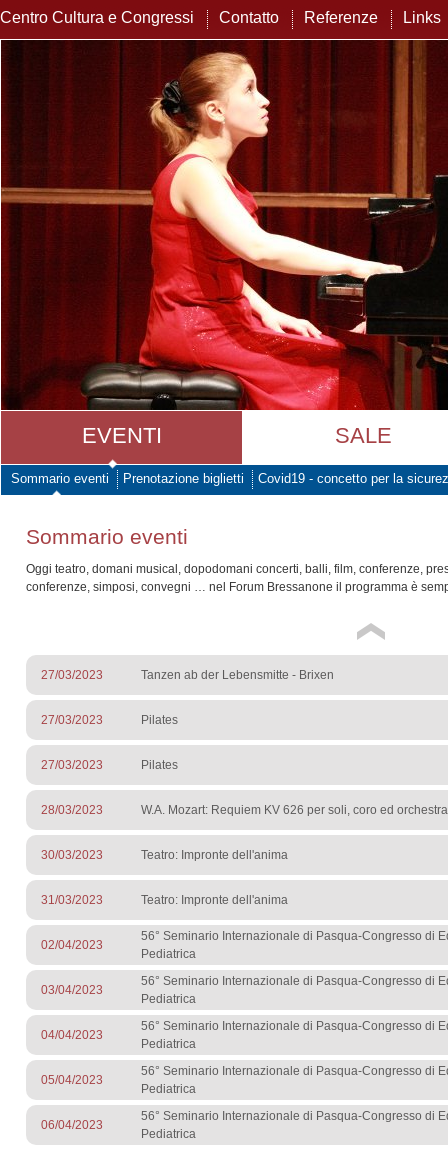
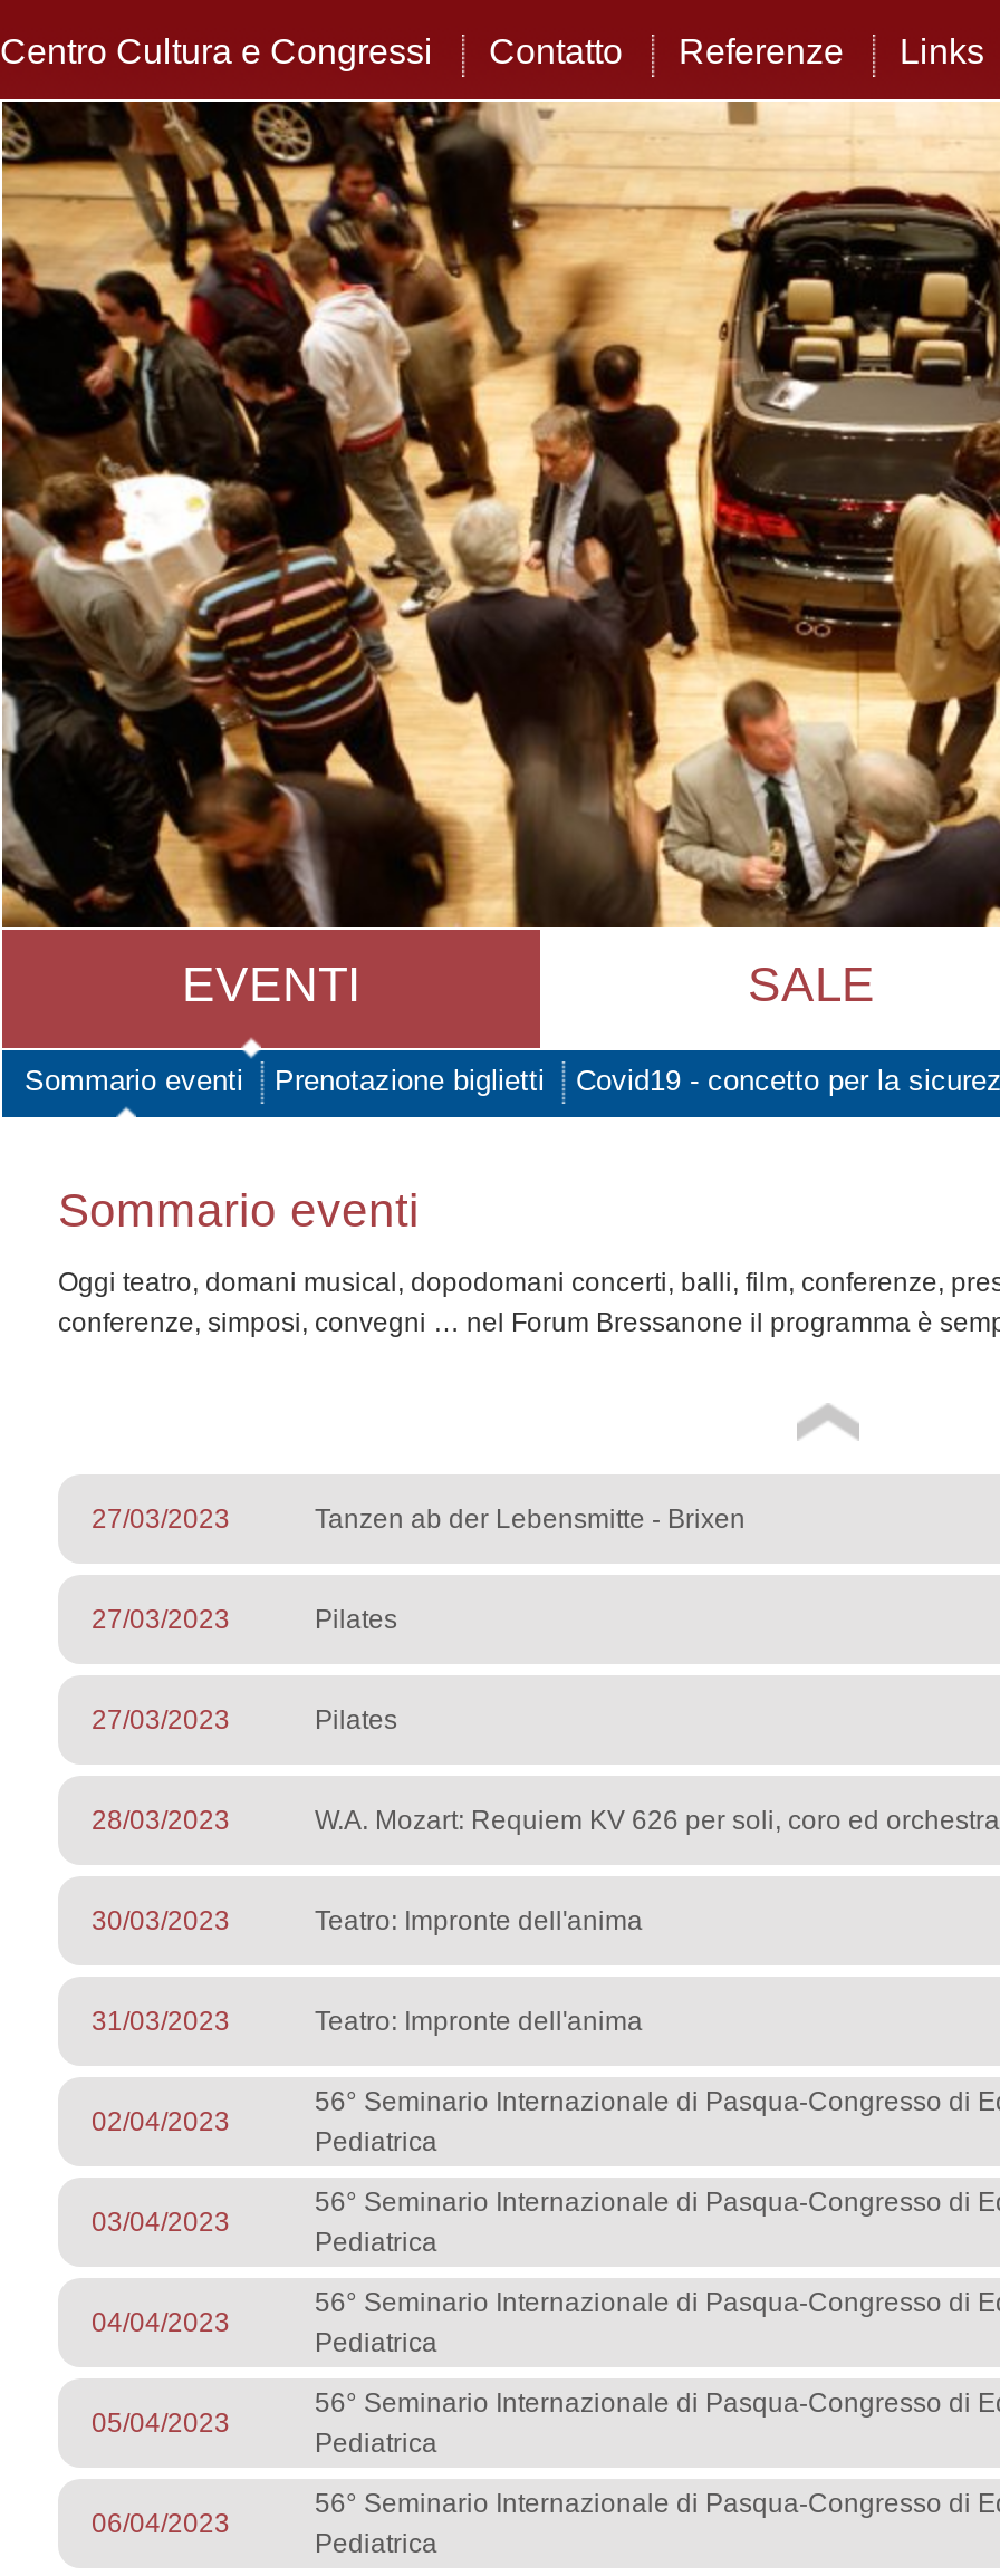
- [image]
+ [image]
